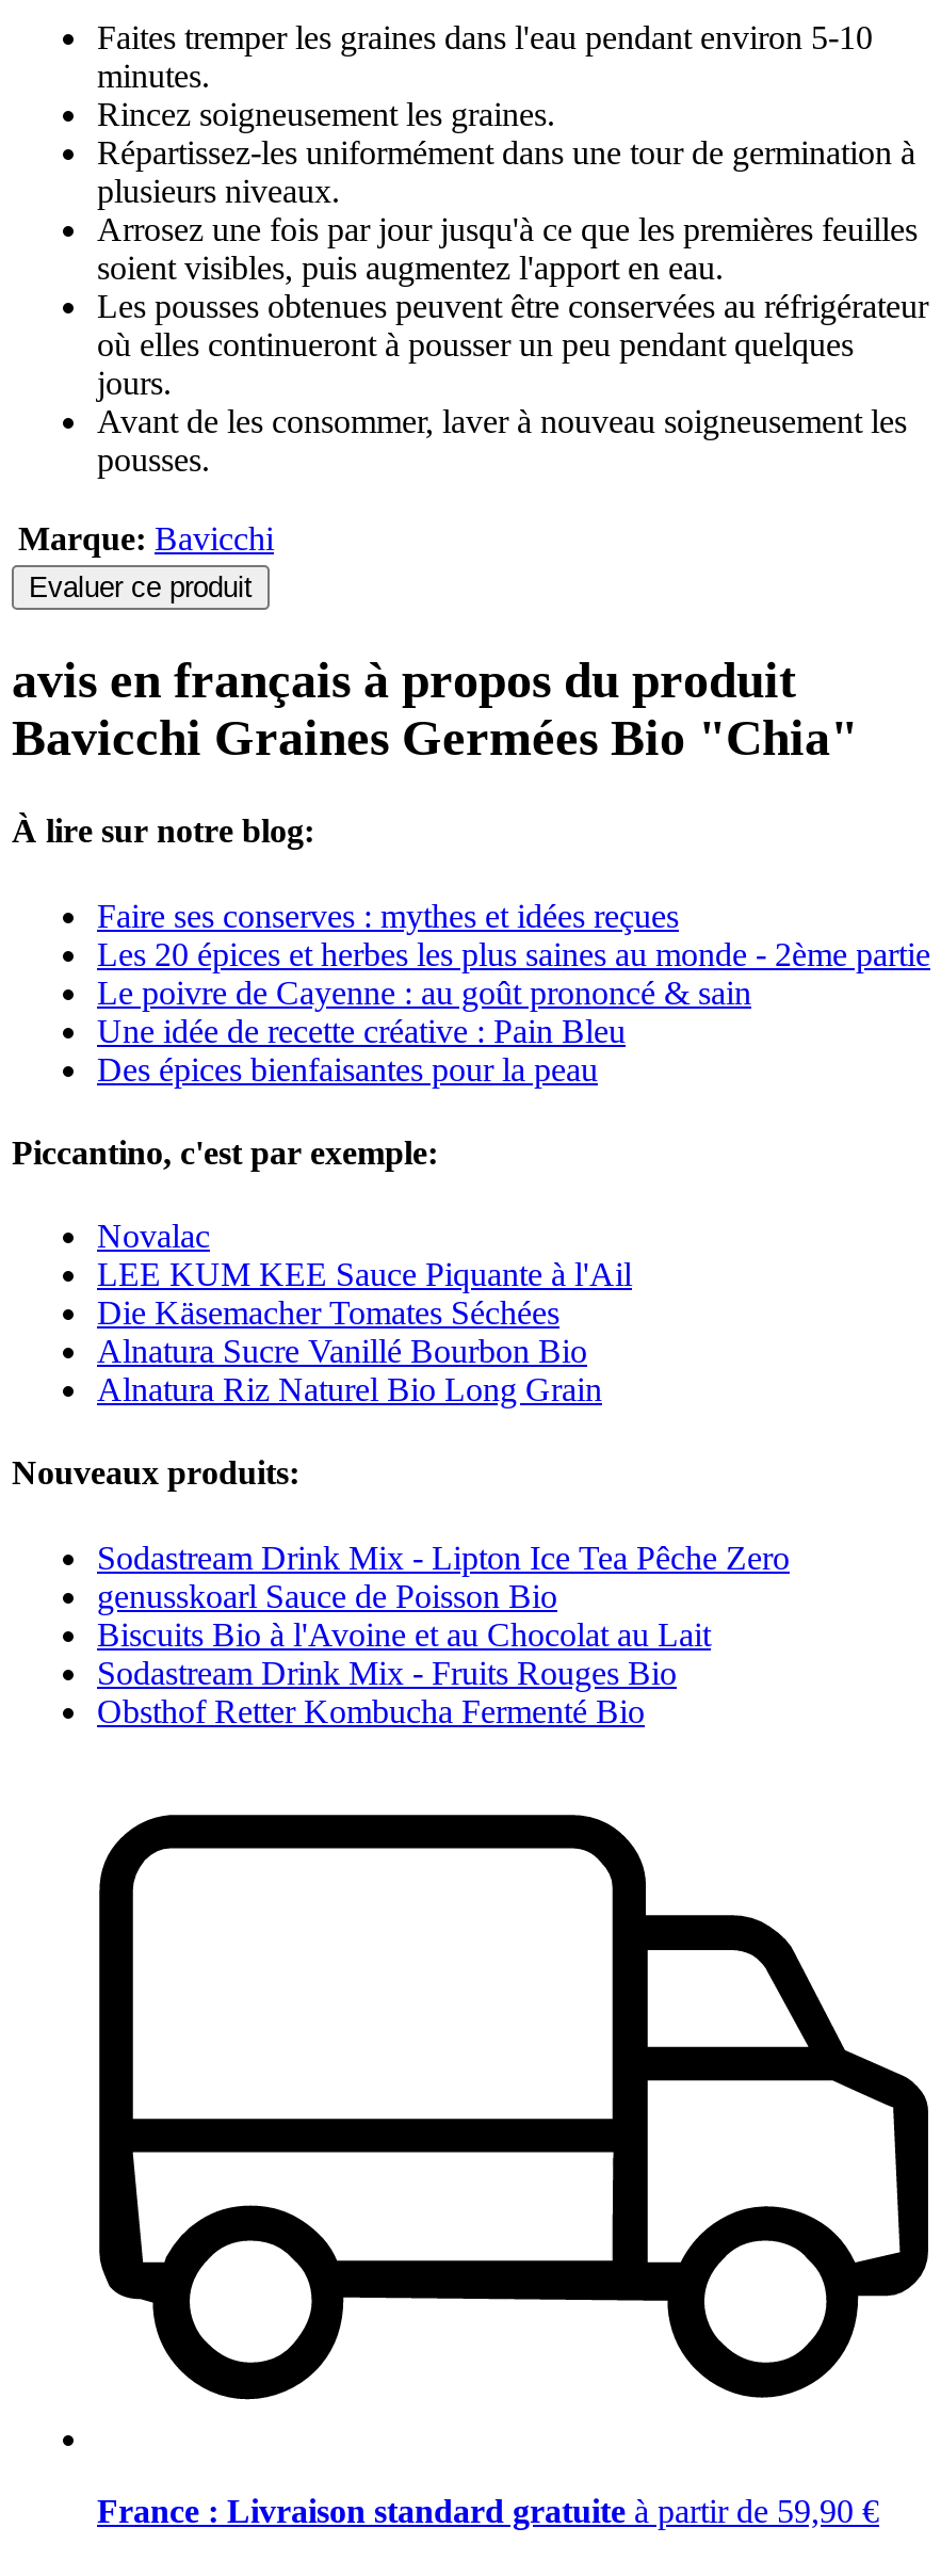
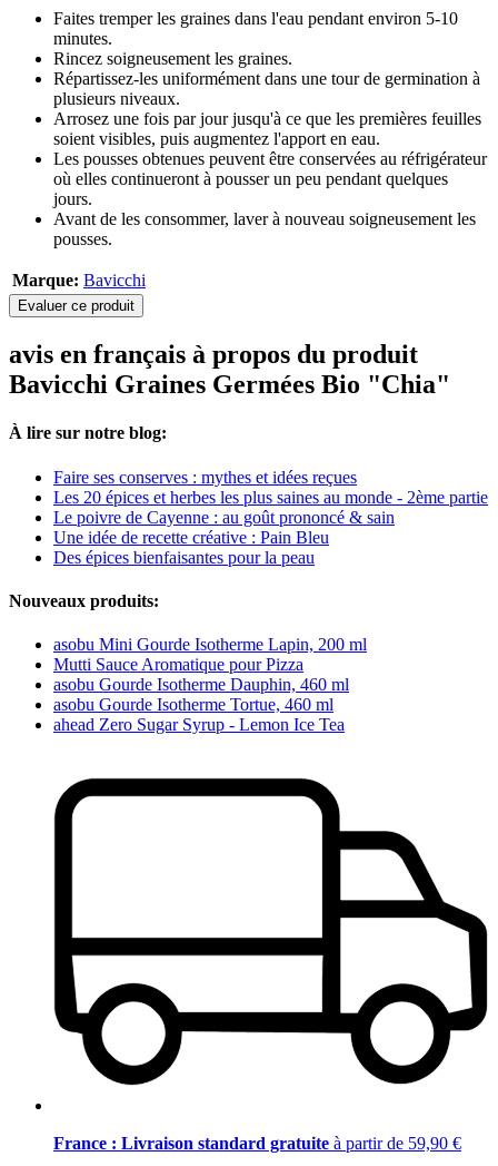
- Piccantino, c'est par exemple:
- Novalac
- LEE KUM KEE Sauce Piquante à l'Ail
- Die Käsemacher Tomates Séchées
- Alnatura Sucre Vanillé Bourbon Bio
- Alnatura Riz Naturel Bio Long Grain

- Sodastream Drink Mix - Lipton Ice Tea Pêche Zero
- genusskoarl Sauce de Poisson Bio
- Biscuits Bio à l'Avoine et au Chocolat au Lait
- Sodastream Drink Mix - Fruits Rouges Bio
- Obsthof Retter Kombucha Fermenté Bio
+ asobu Mini Gourde Isotherme Lapin, 200 ml
+ Mutti Sauce Aromatique pour Pizza
+ asobu Gourde Isotherme Dauphin, 460 ml
+ asobu Gourde Isotherme Tortue, 460 ml
+ ahead Zero Sugar Syrup - Lemon Ice Tea
